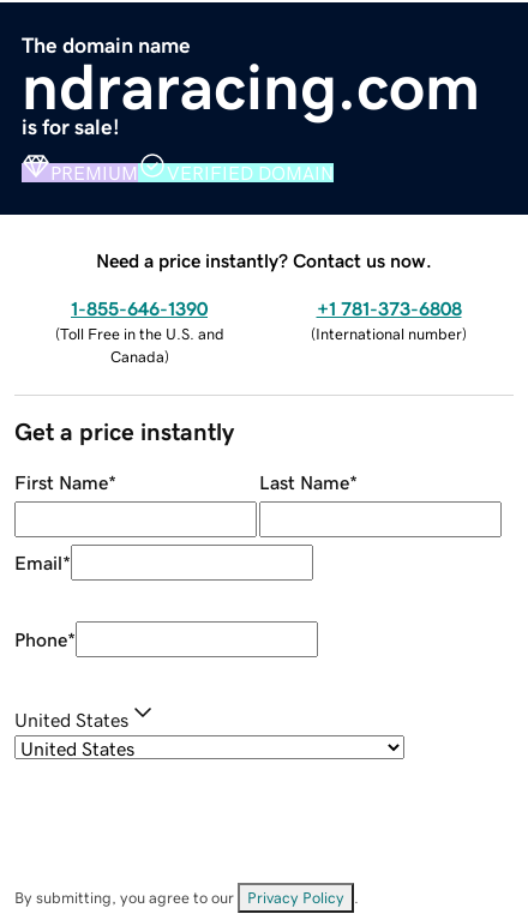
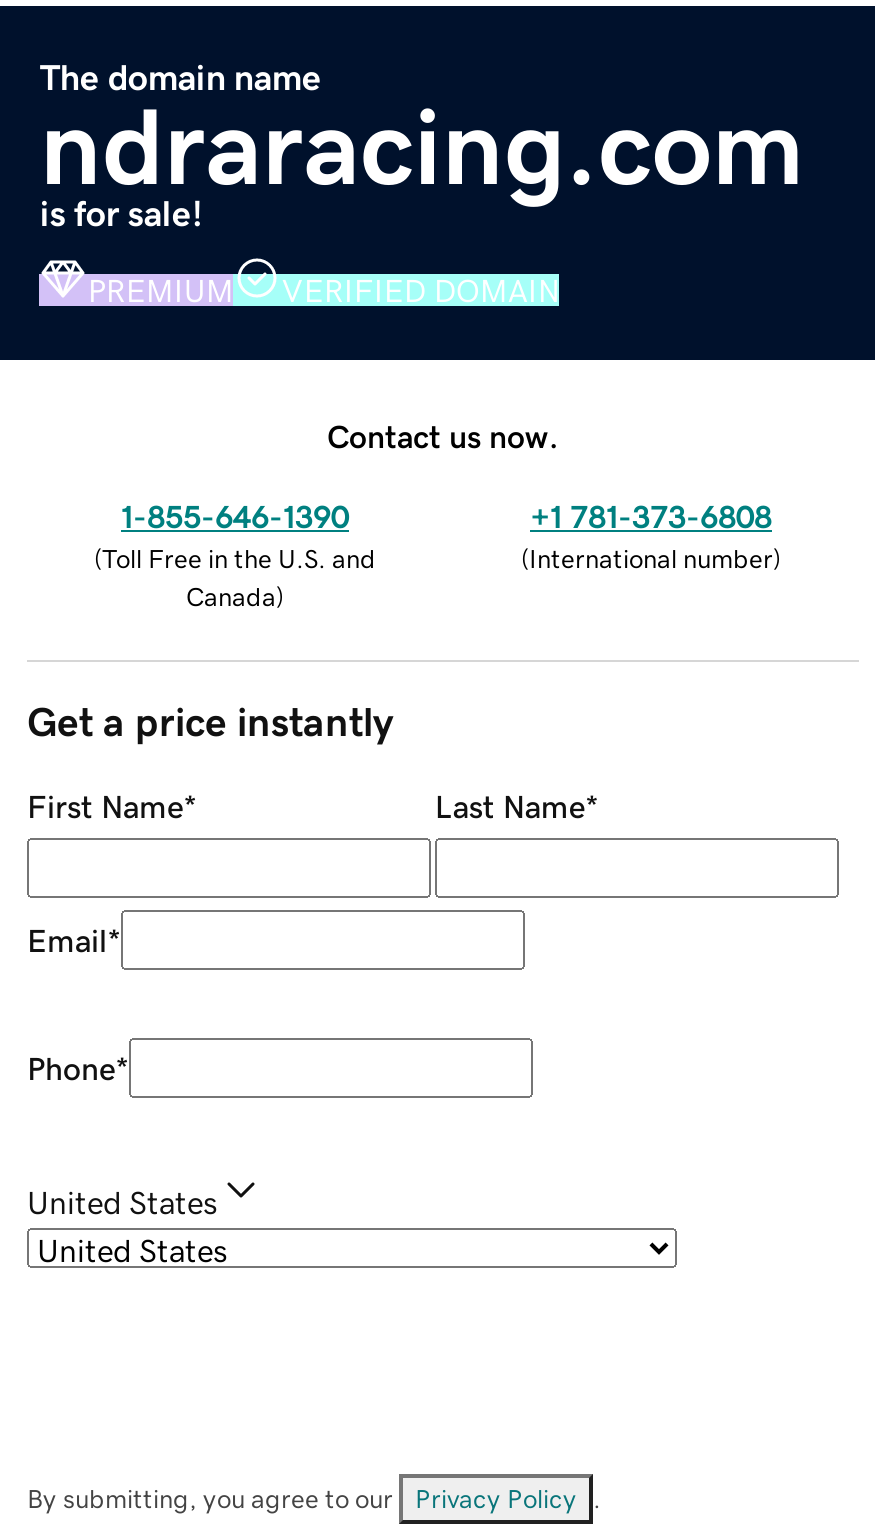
- Need a price instantly? Contact us now.
+ Contact us now.
